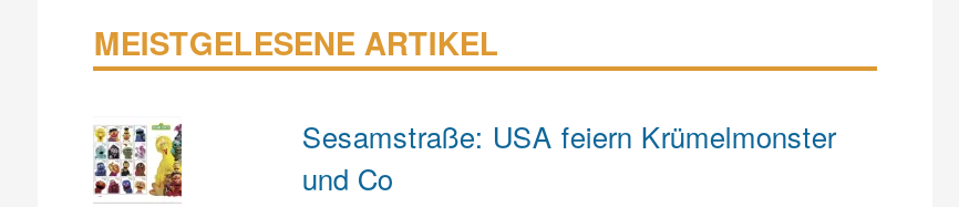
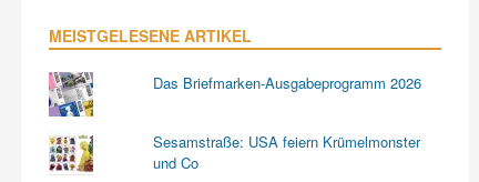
+ [image]

+ Das Briefmarken-Ausgabeprogramm 2026
